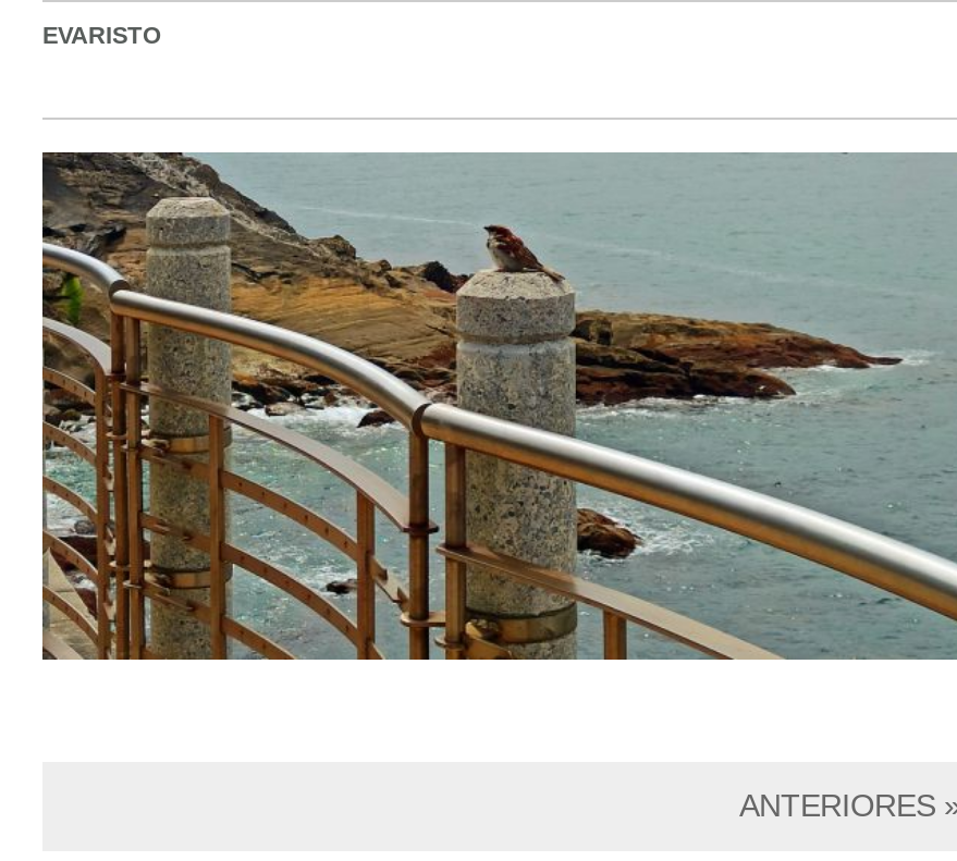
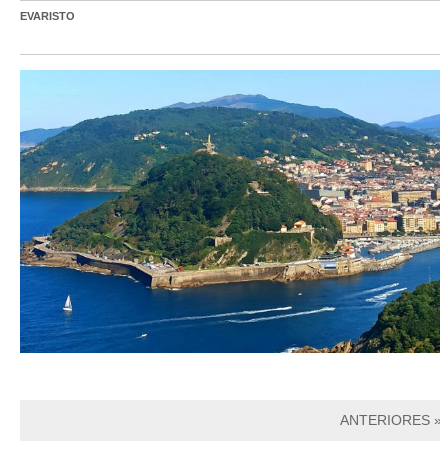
- [image]
+ [image]
